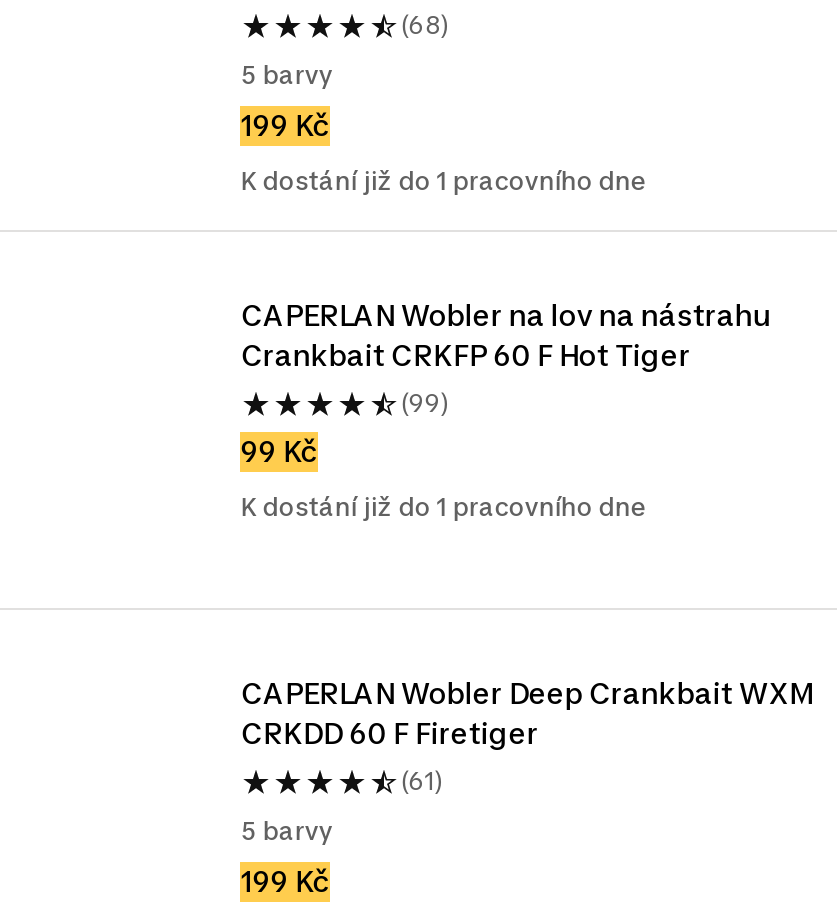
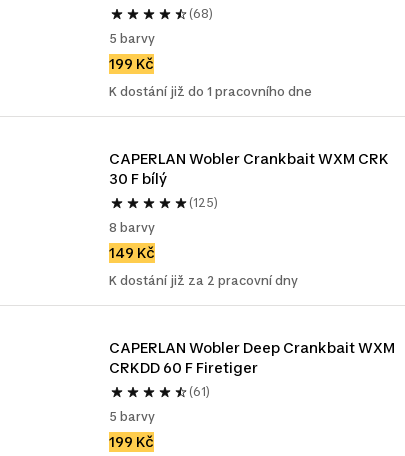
- CAPERLAN Wobler na lov na nástrahu
- Crankbait CRKFP 60 F Hot Tiger
- (99)
- 99 Kč
- K dostání již do 1 pracovního dne
+ CAPERLAN Wobler Crankbait WXM CRK
+ 30 F bílý
+ (125)
+ 8 barvy
+ 149 Kč
+ K dostání již za 2 pracovní dny
